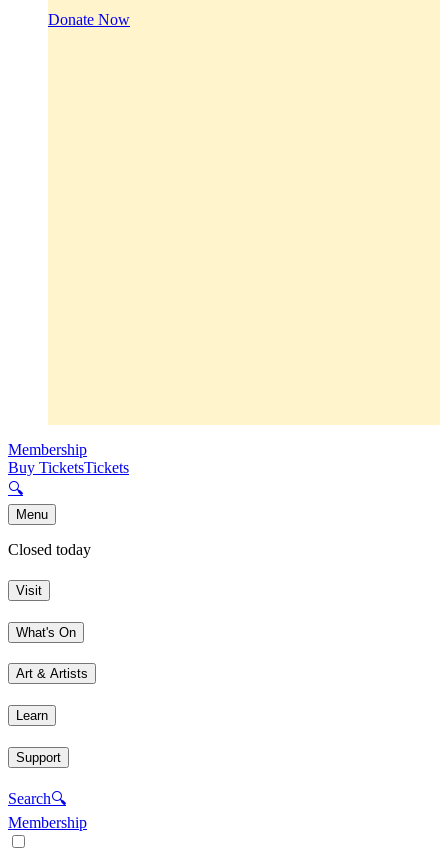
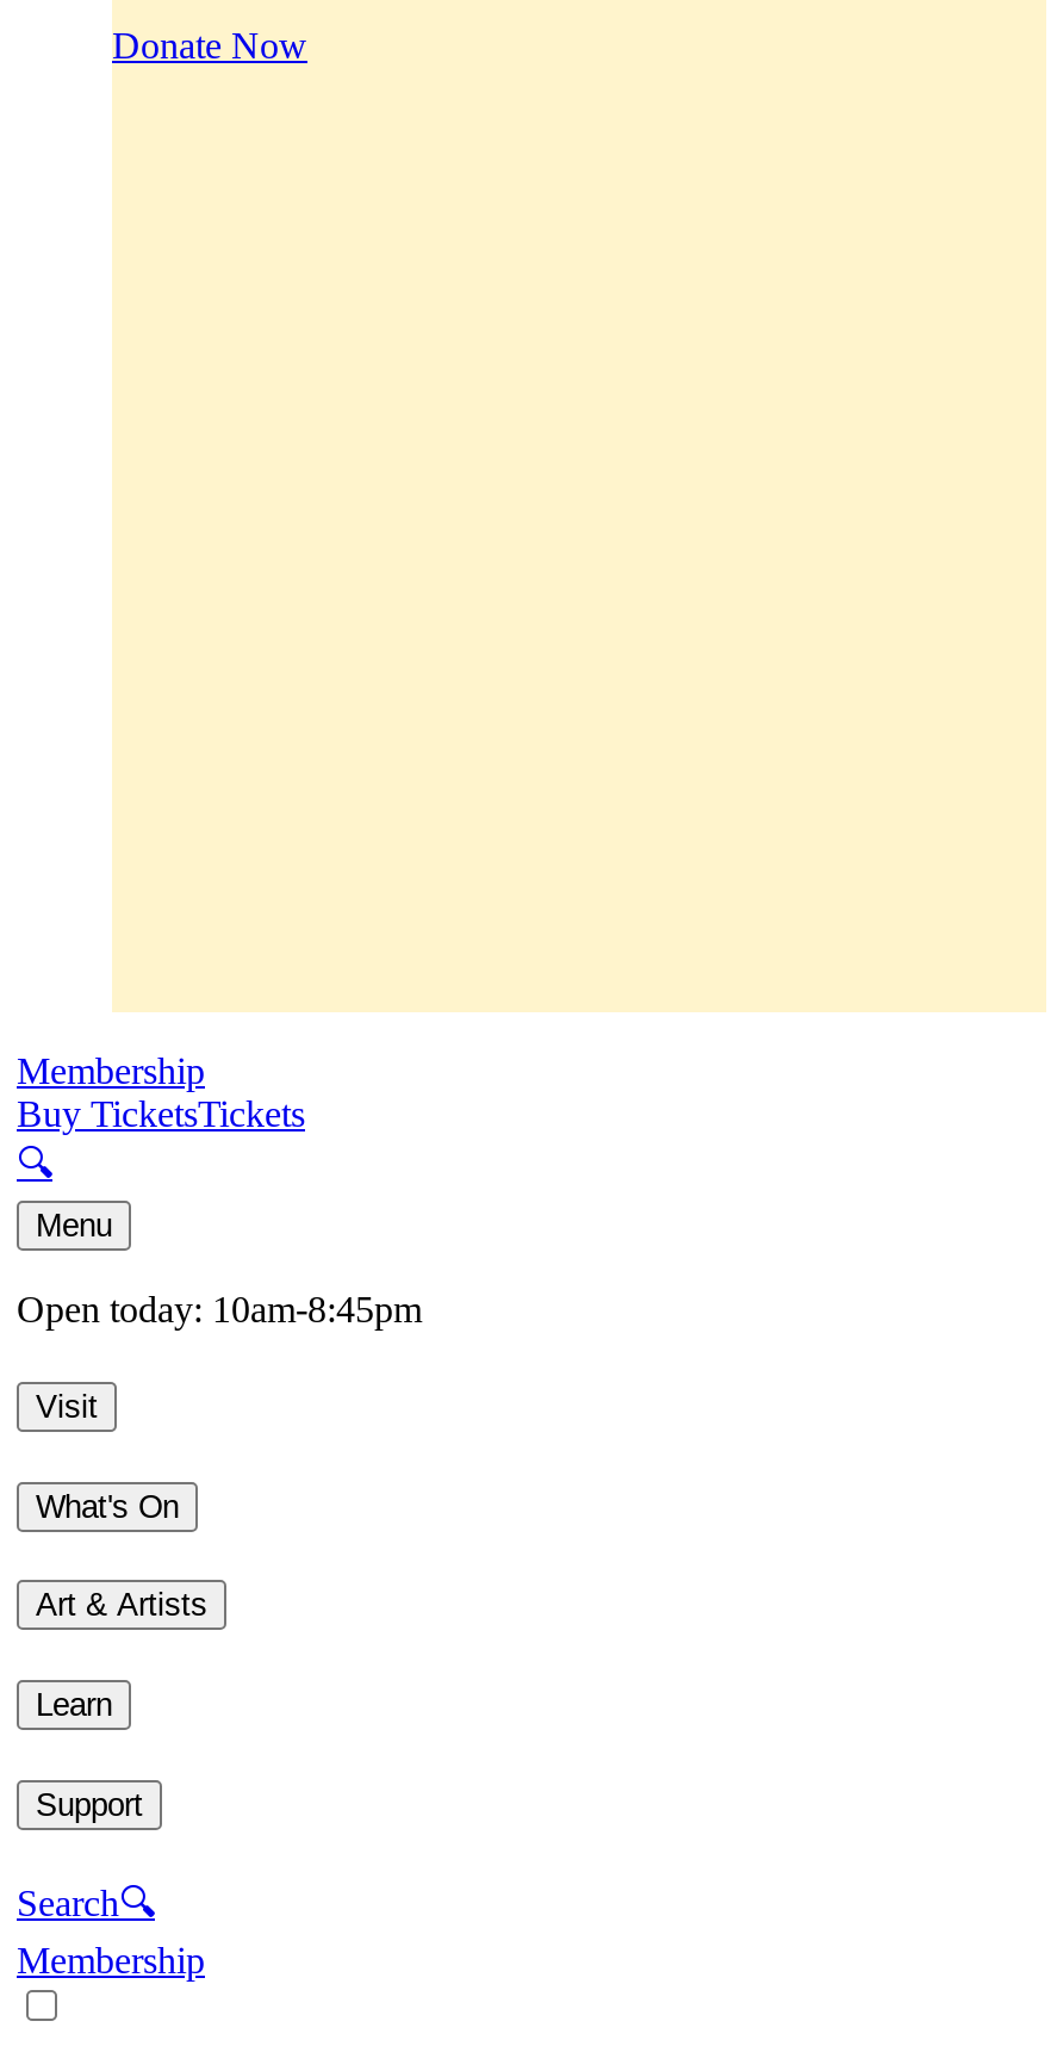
- Closed today
+ Open today: 10am-8:45pm
